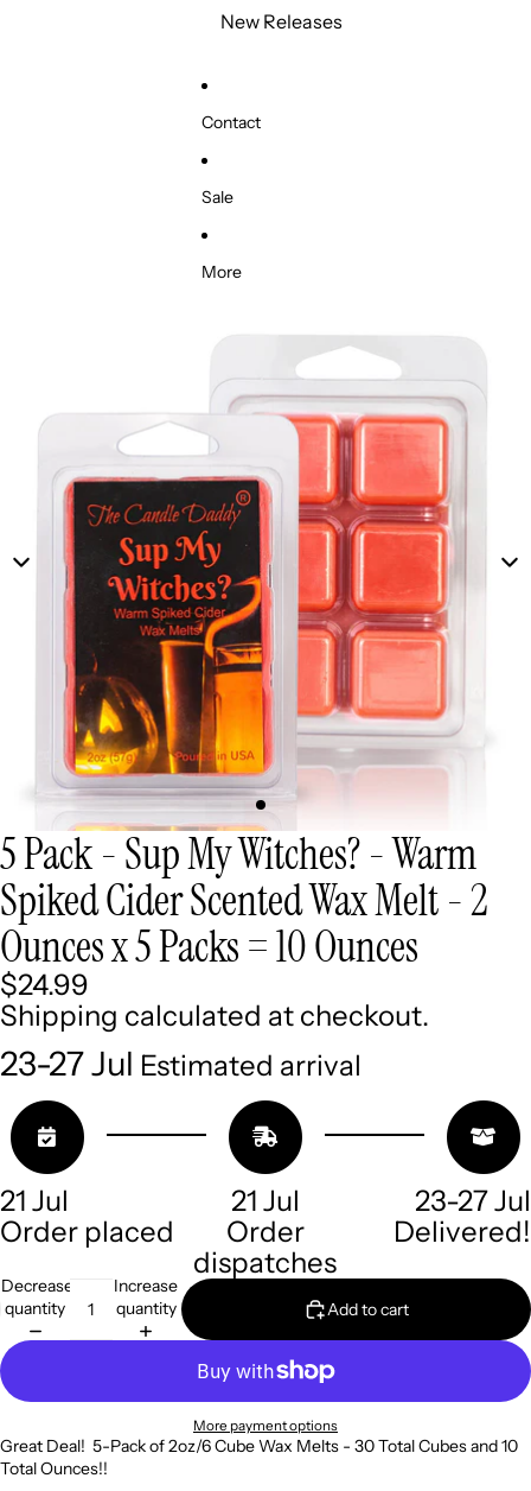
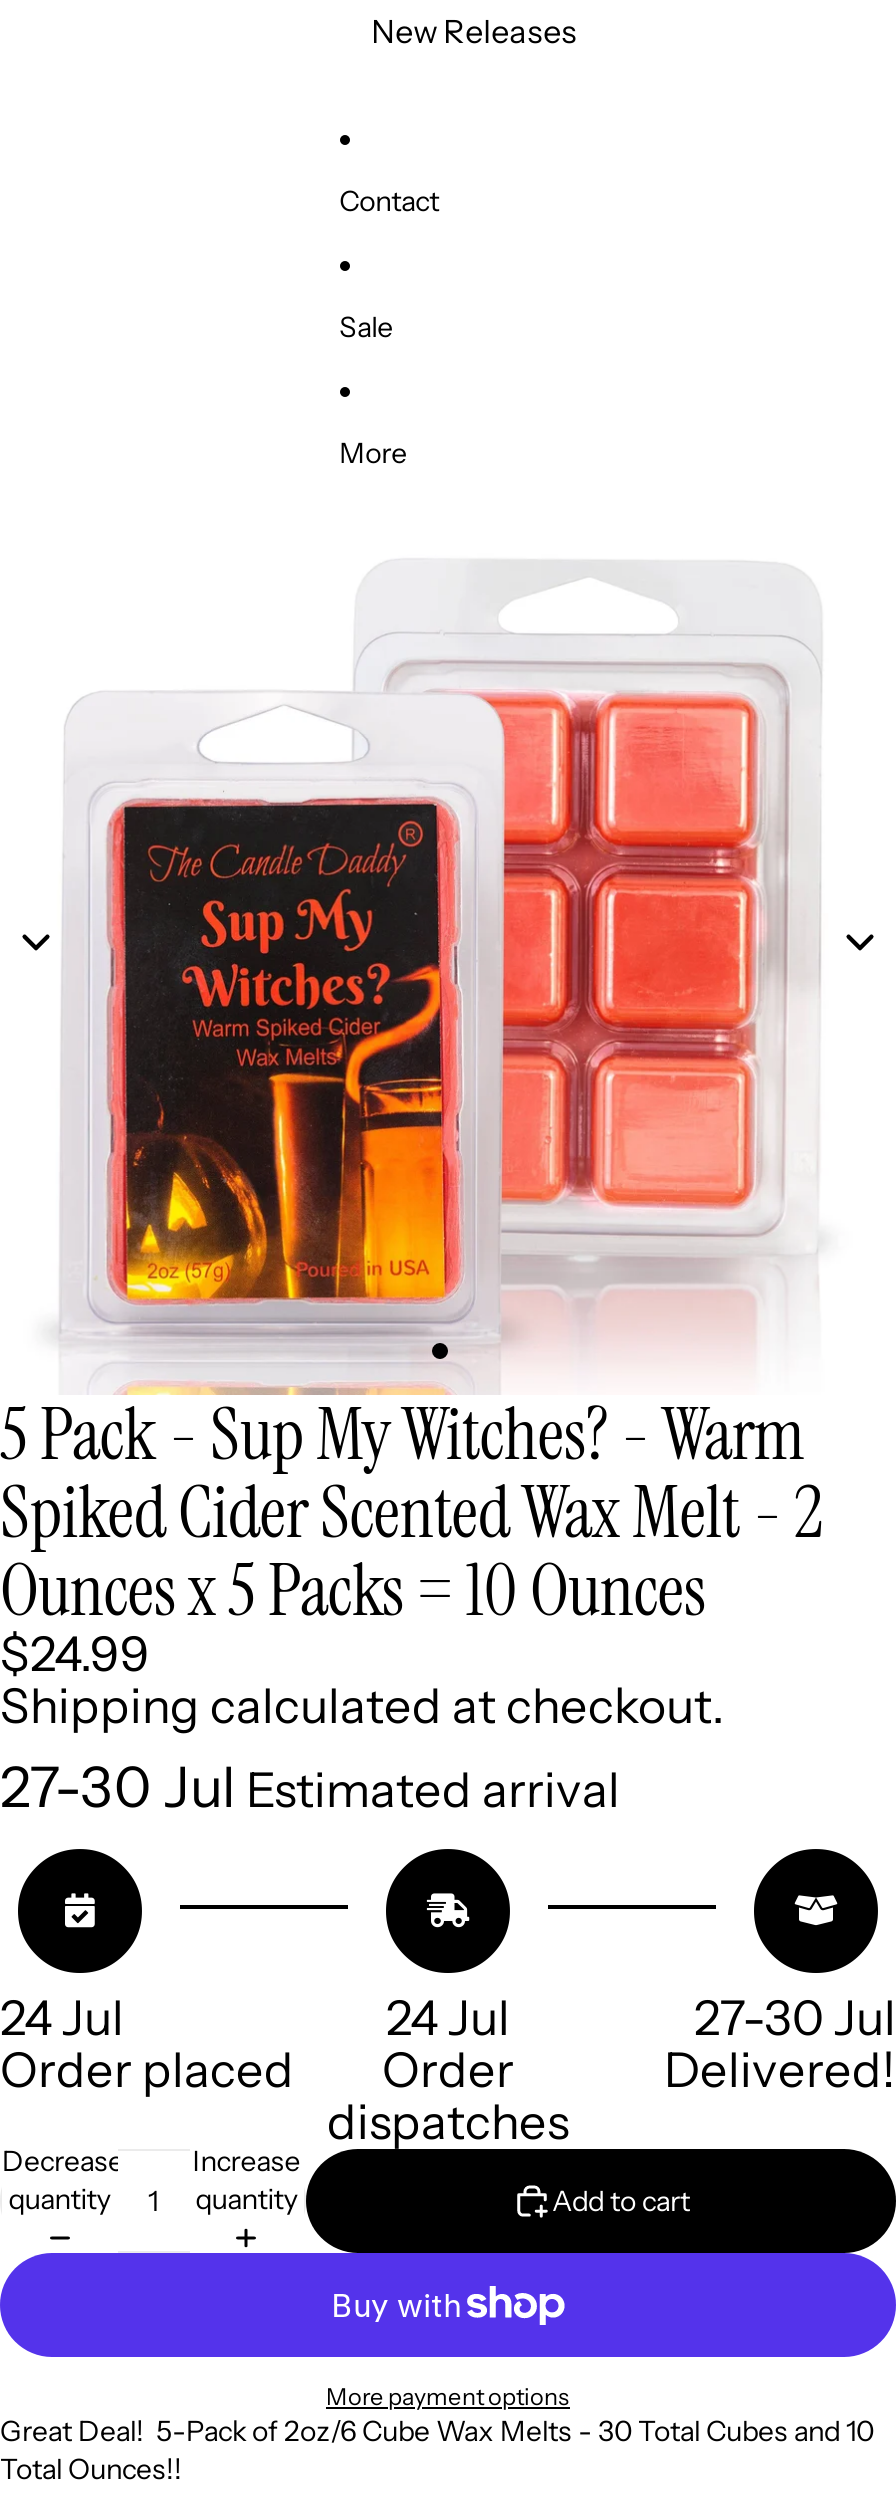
- 23-27 Jul Estimated arrival
+ 27-30 Jul Estimated arrival

- 21 Jul
+ 24 Jul

- 21 Jul
+ 24 Jul

- 23-27 Jul
+ 27-30 Jul
